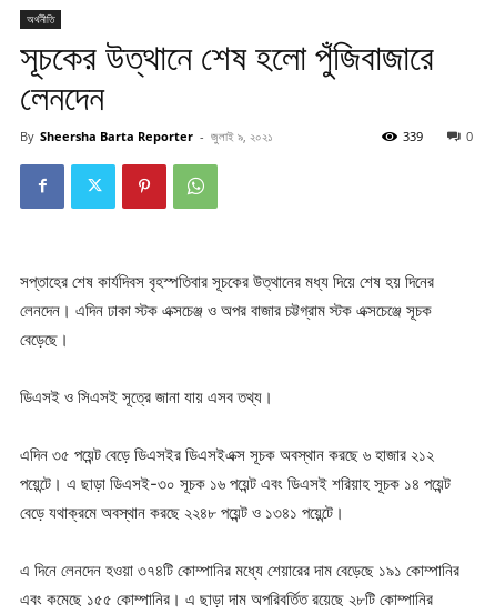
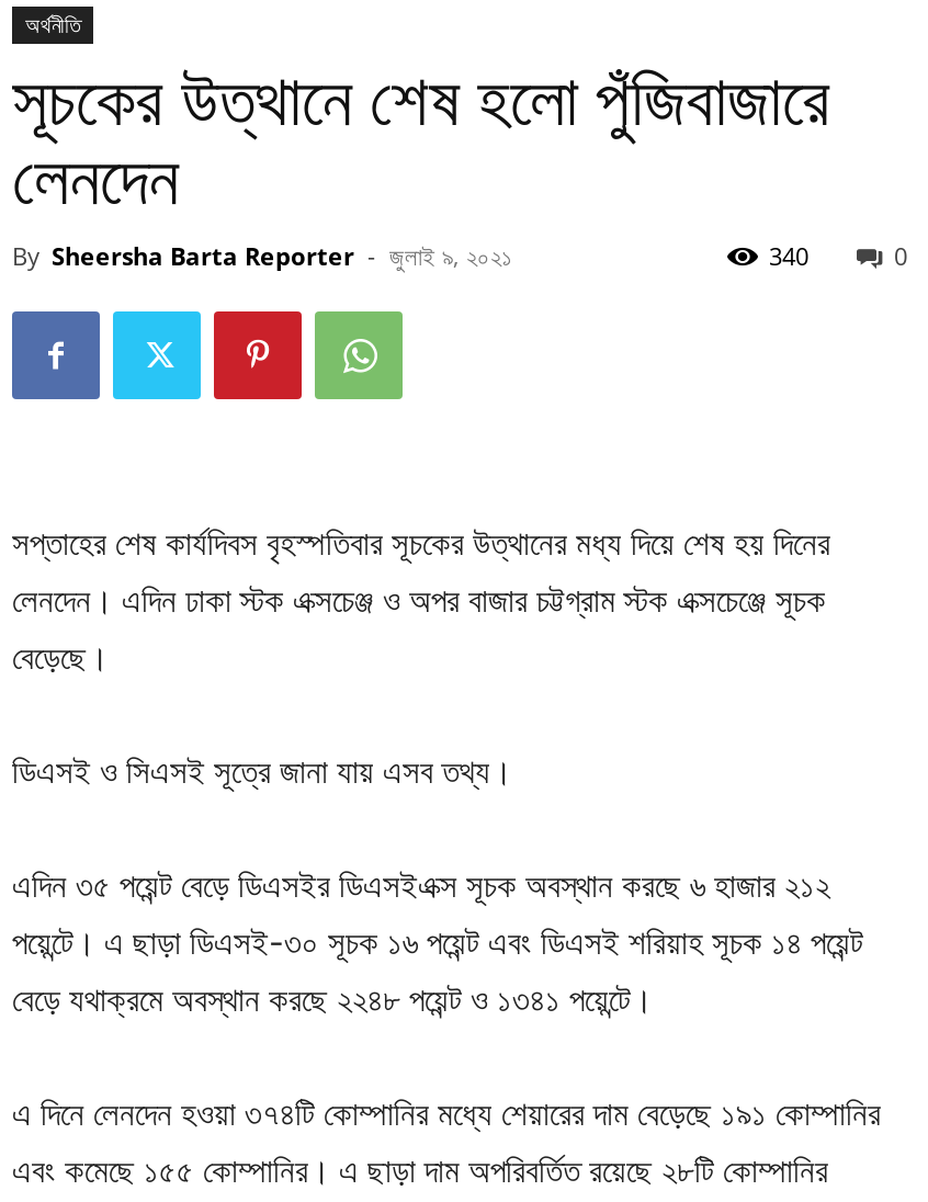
- 339
+ 340
